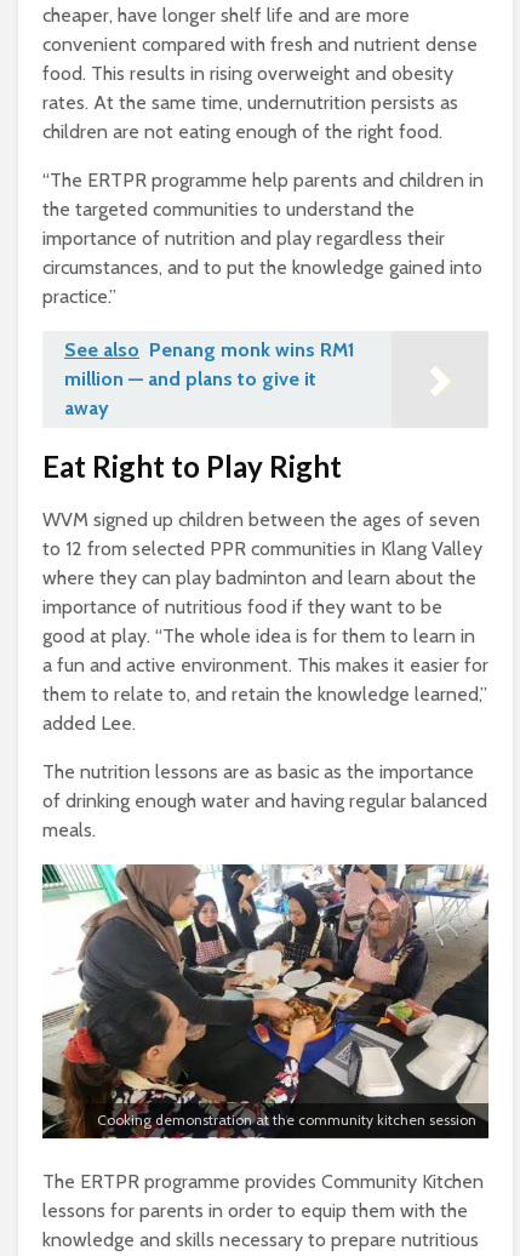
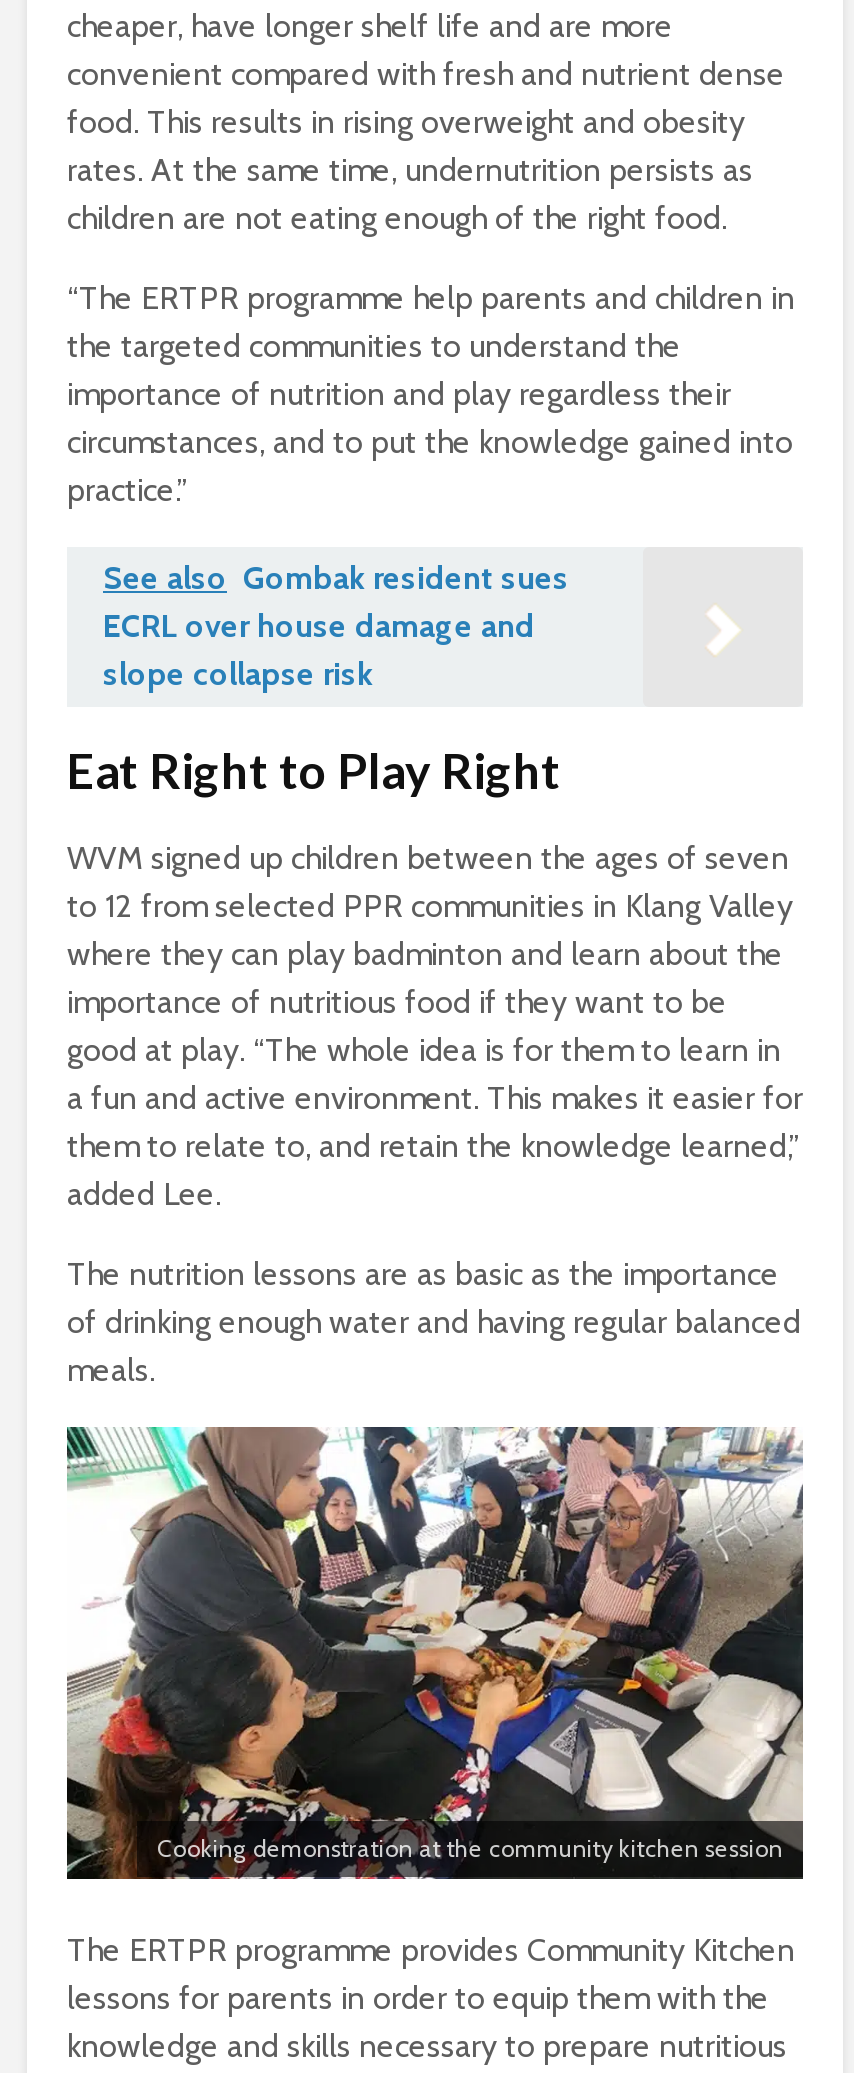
- See also Penang monk wins RM1
- million — and plans to give it
- away
+ See also Gombak resident sues
+ ECRL over house damage and
+ slope collapse risk
